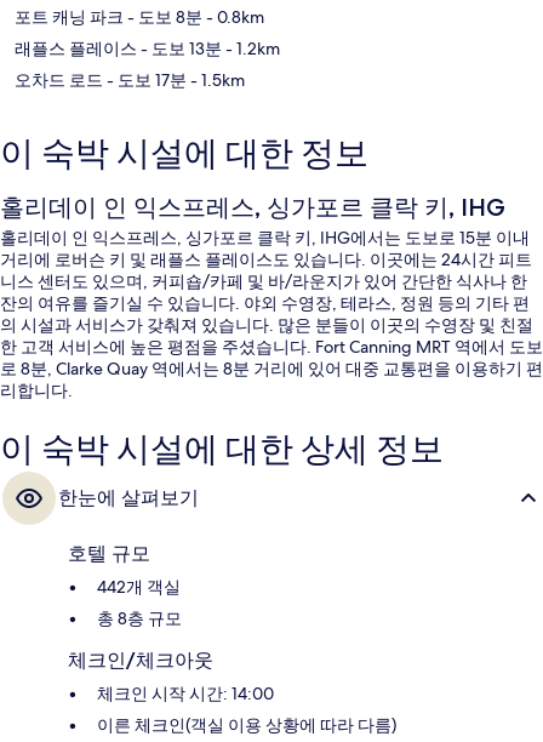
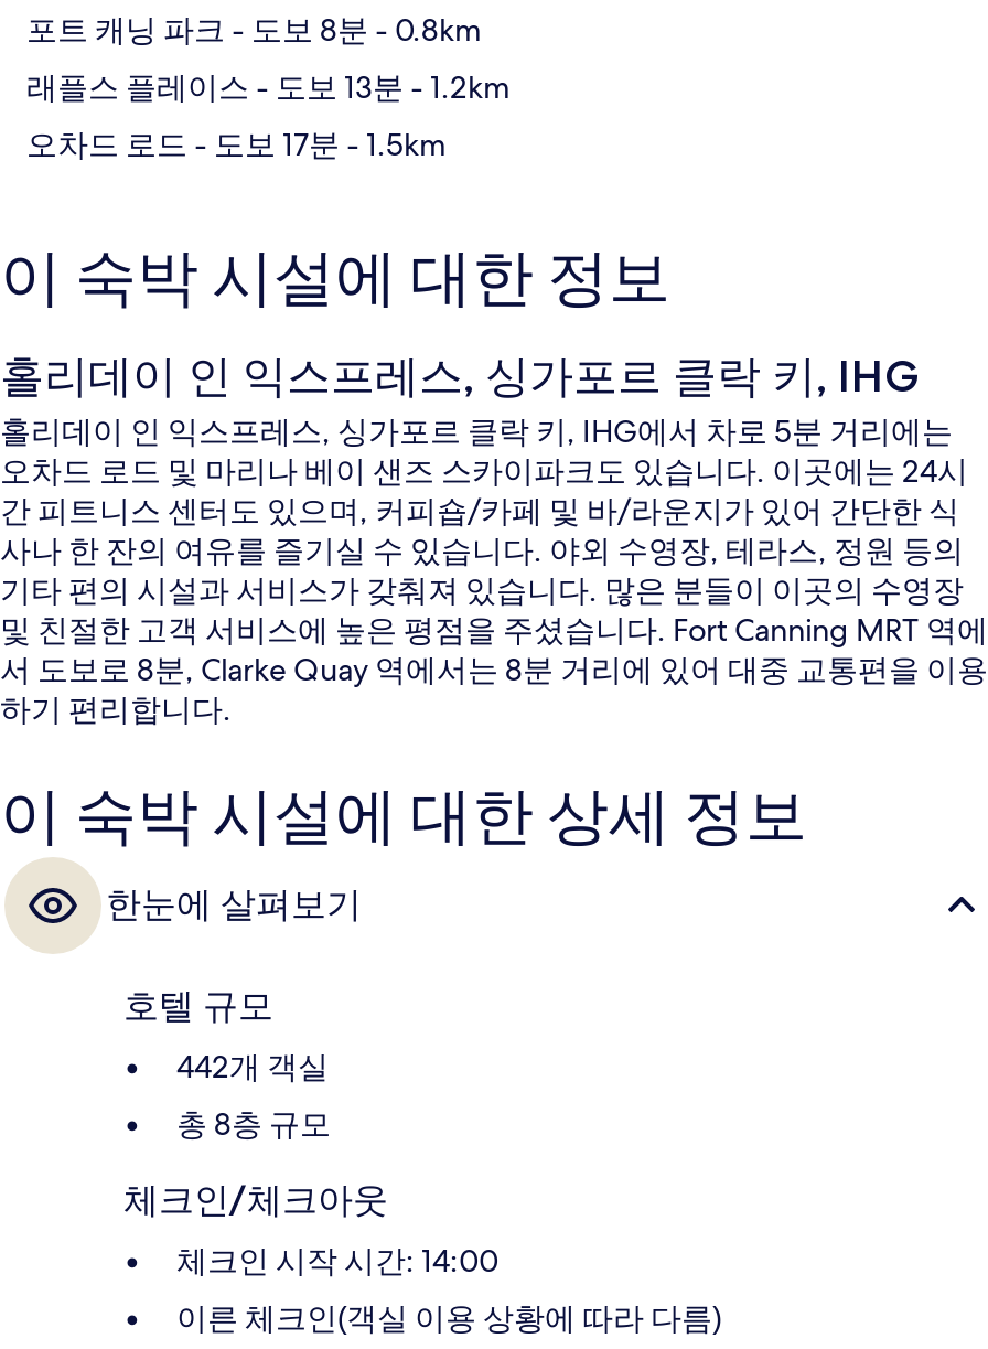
- 홀리데이 인 익스프레스, 싱가포르 클락 키, IHG에서는 도보로 15분 이내
- 거리에 로버슨 키 및 래플스 플레이스도 있습니다. 이곳에는 24시간 피트
- 니스 센터도 있으며, 커피숍/카페 및 바/라운지가 있어 간단한 식사나 한
- 잔의 여유를 즐기실 수 있습니다. 야외 수영장, 테라스, 정원 등의 기타 편
- 의 시설과 서비스가 갖춰져 있습니다. 많은 분들이 이곳의 수영장 및 친절
- 한 고객 서비스에 높은 평점을 주셨습니다. Fort Canning MRT 역에서 도보
- 로 8분, Clarke Quay 역에서는 8분 거리에 있어 대중 교통편을 이용하기 편
- 리합니다.
+ 홀리데이 인 익스프레스, 싱가포르 클락 키, IHG에서 차로 5분 거리에는
+ 오차드 로드 및 마리나 베이 샌즈 스카이파크도 있습니다. 이곳에는 24시
+ 간 피트니스 센터도 있으며, 커피숍/카페 및 바/라운지가 있어 간단한 식
+ 사나 한 잔의 여유를 즐기실 수 있습니다. 야외 수영장, 테라스, 정원 등의
+ 기타 편의 시설과 서비스가 갖춰져 있습니다. 많은 분들이 이곳의 수영장
+ 및 친절한 고객 서비스에 높은 평점을 주셨습니다. Fort Canning MRT 역에
+ 서 도보로 8분, Clarke Quay 역에서는 8분 거리에 있어 대중 교통편을 이용
+ 하기 편리합니다.
